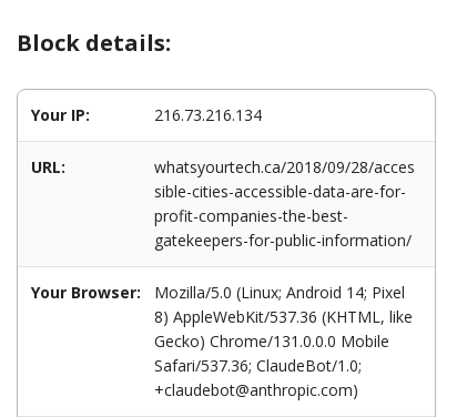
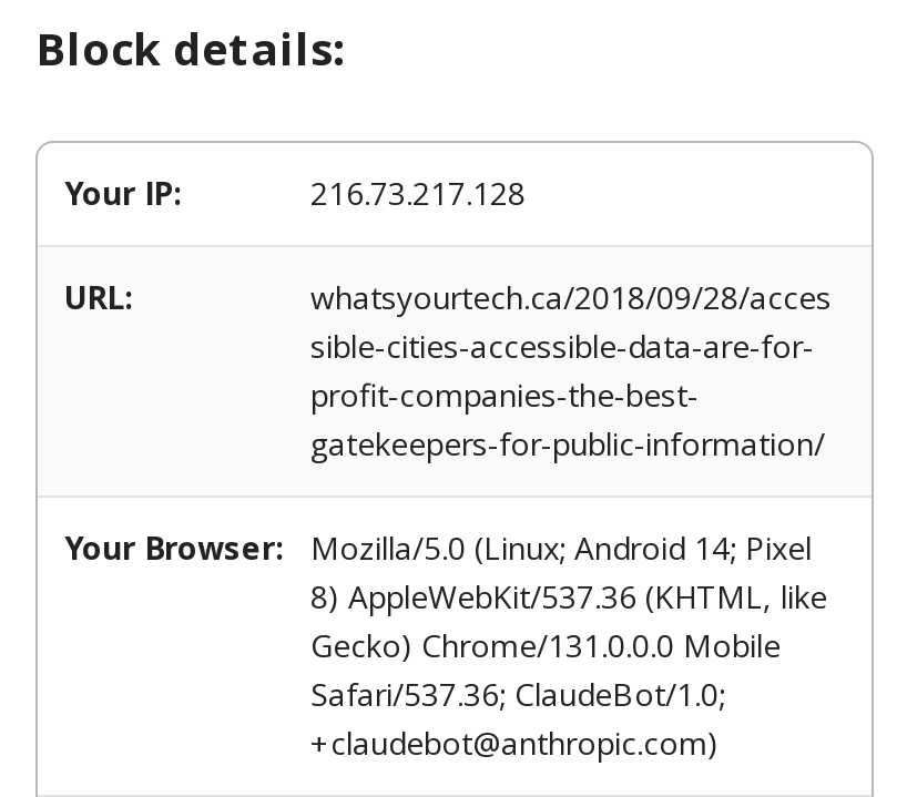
- 216.73.216.134
+ 216.73.217.128
